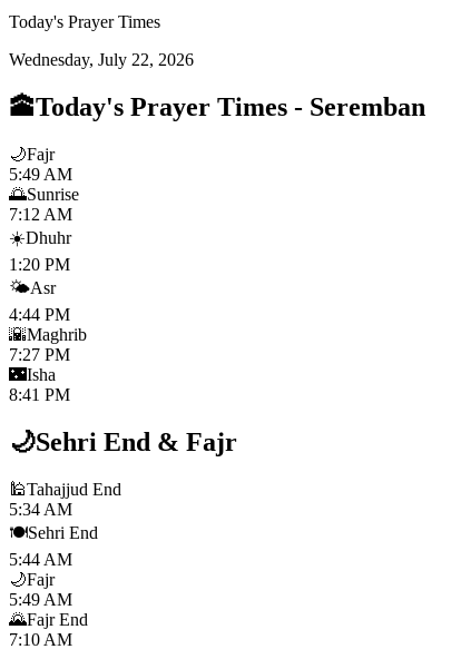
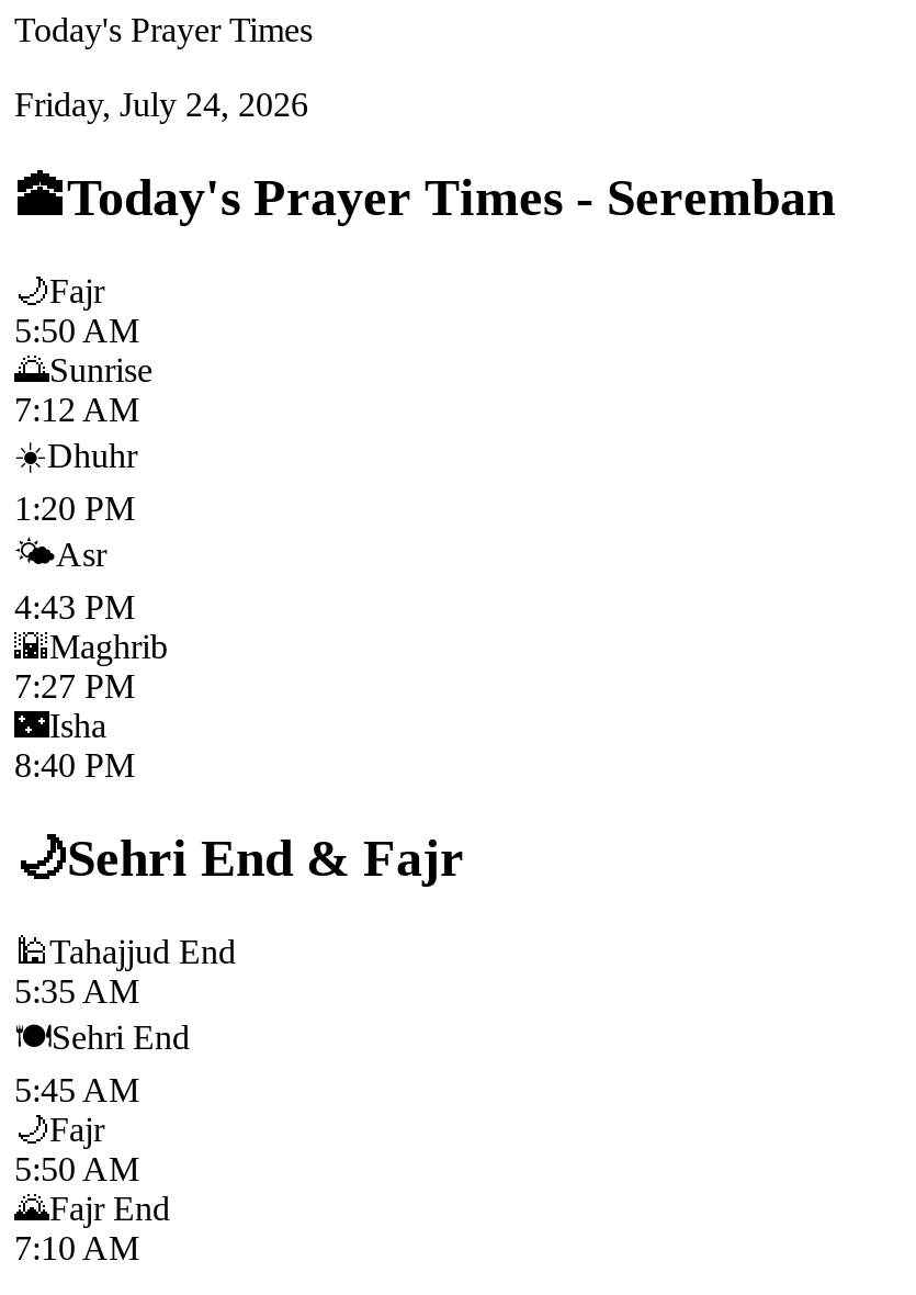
- Wednesday, July 22, 2026
+ Friday, July 24, 2026

- 5:49 AM
+ 5:50 AM

- 4:44 PM
+ 4:43 PM

- 8:41 PM
+ 8:40 PM

- 5:34 AM
+ 5:35 AM

- 5:44 AM
+ 5:45 AM

- 5:49 AM
+ 5:50 AM
